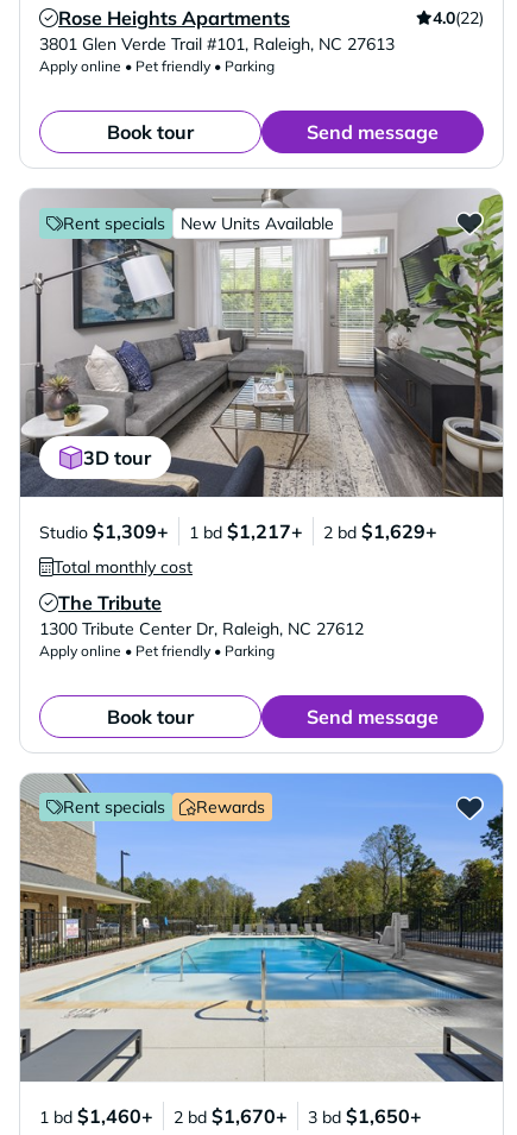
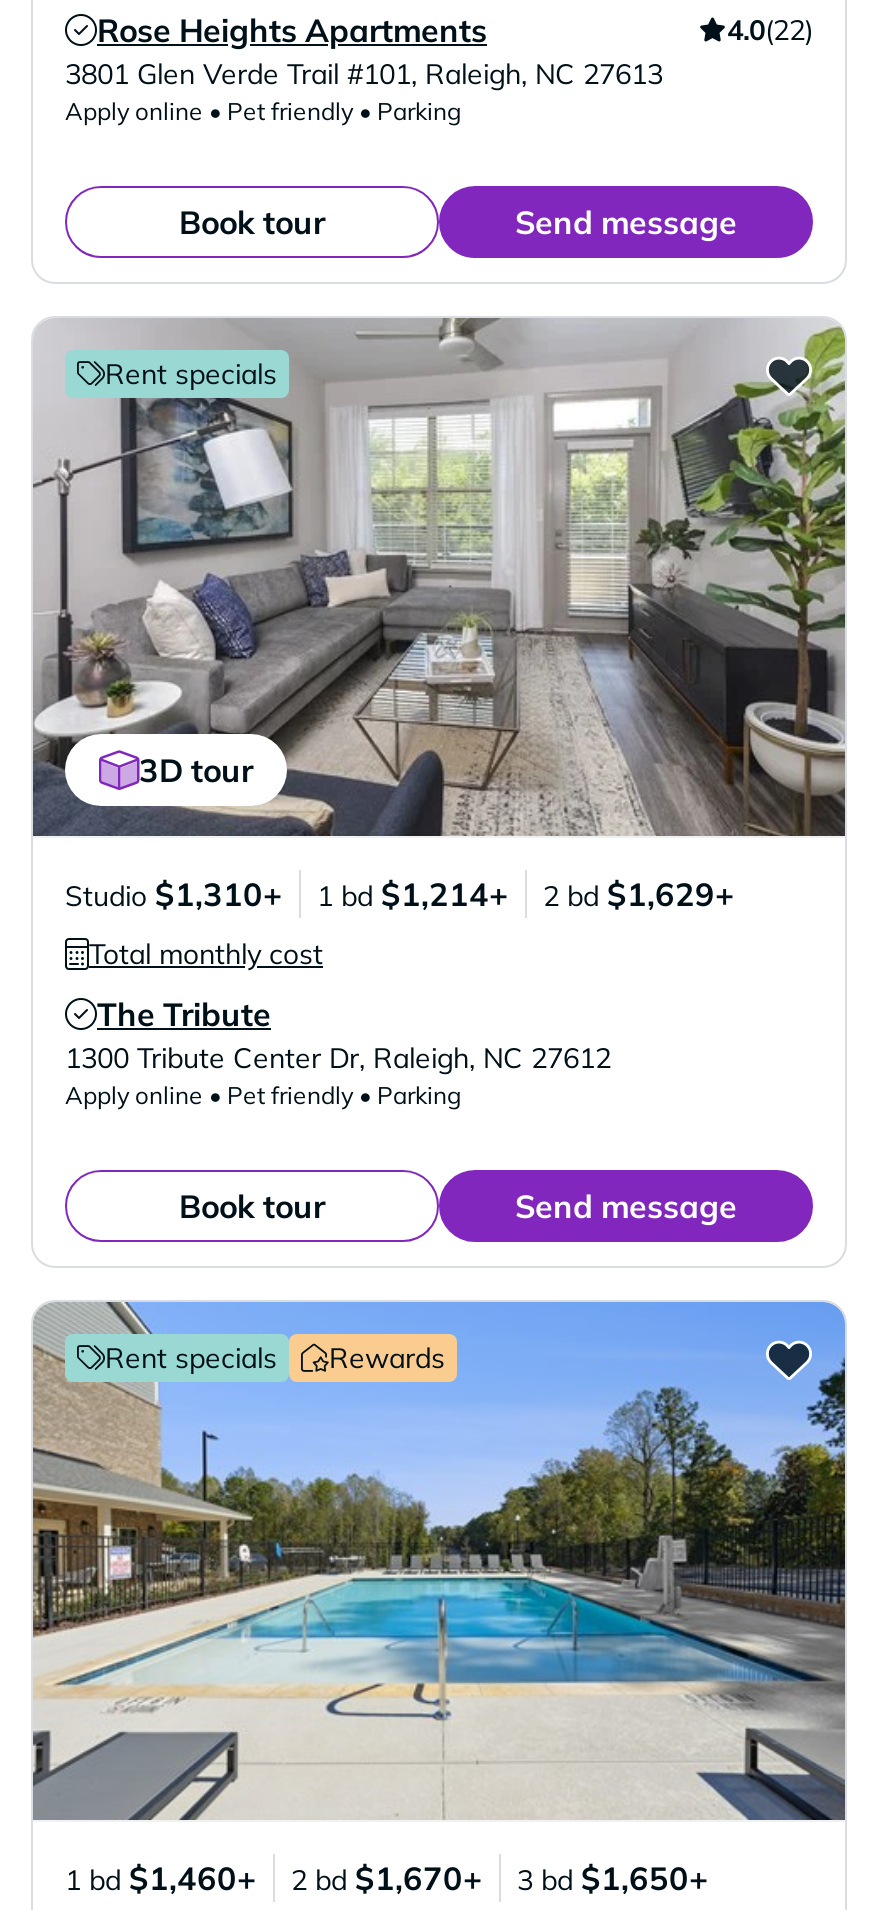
- New Units Available

- Studio $1,309+
+ Studio $1,310+

- 1 bd $1,217+
+ 1 bd $1,214+
